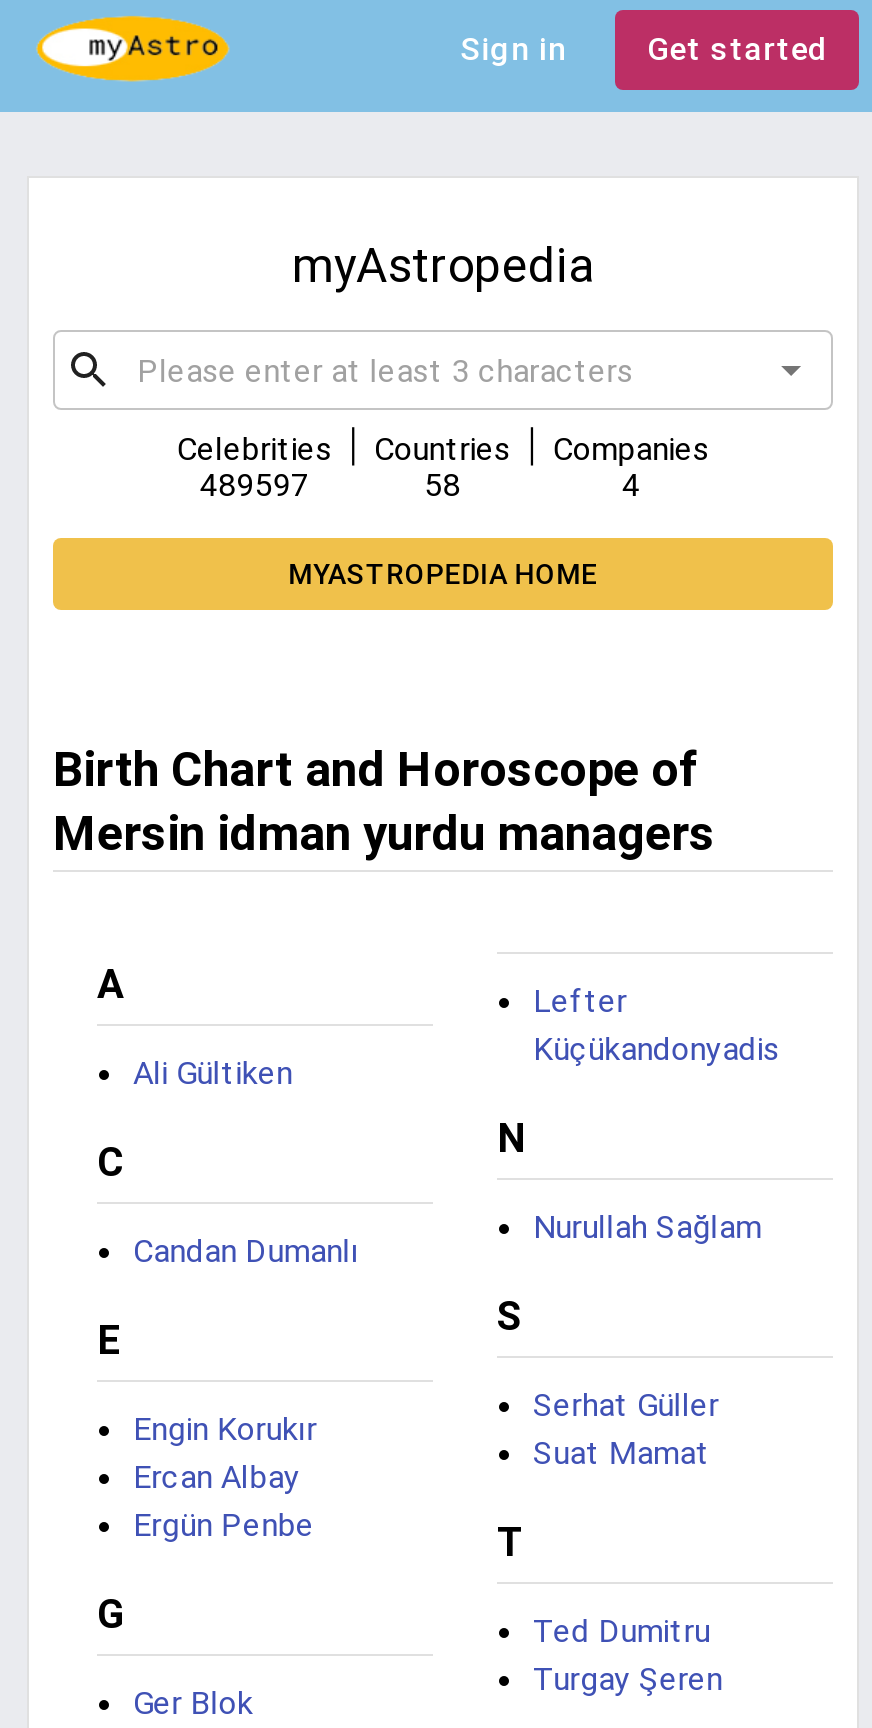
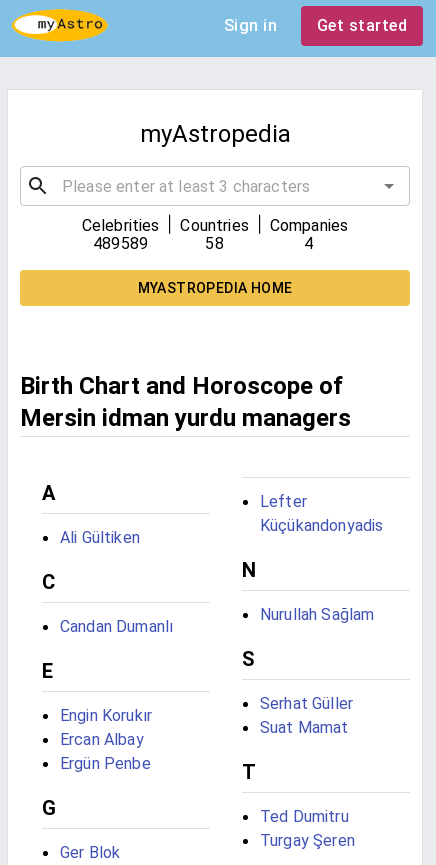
- 489597
+ 489589
